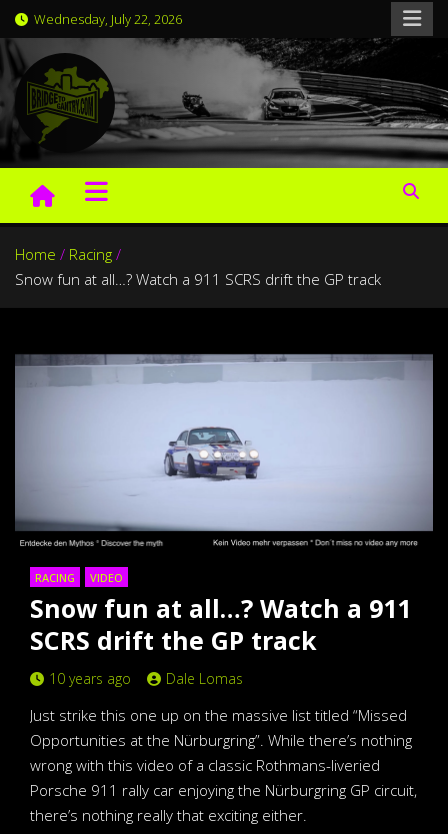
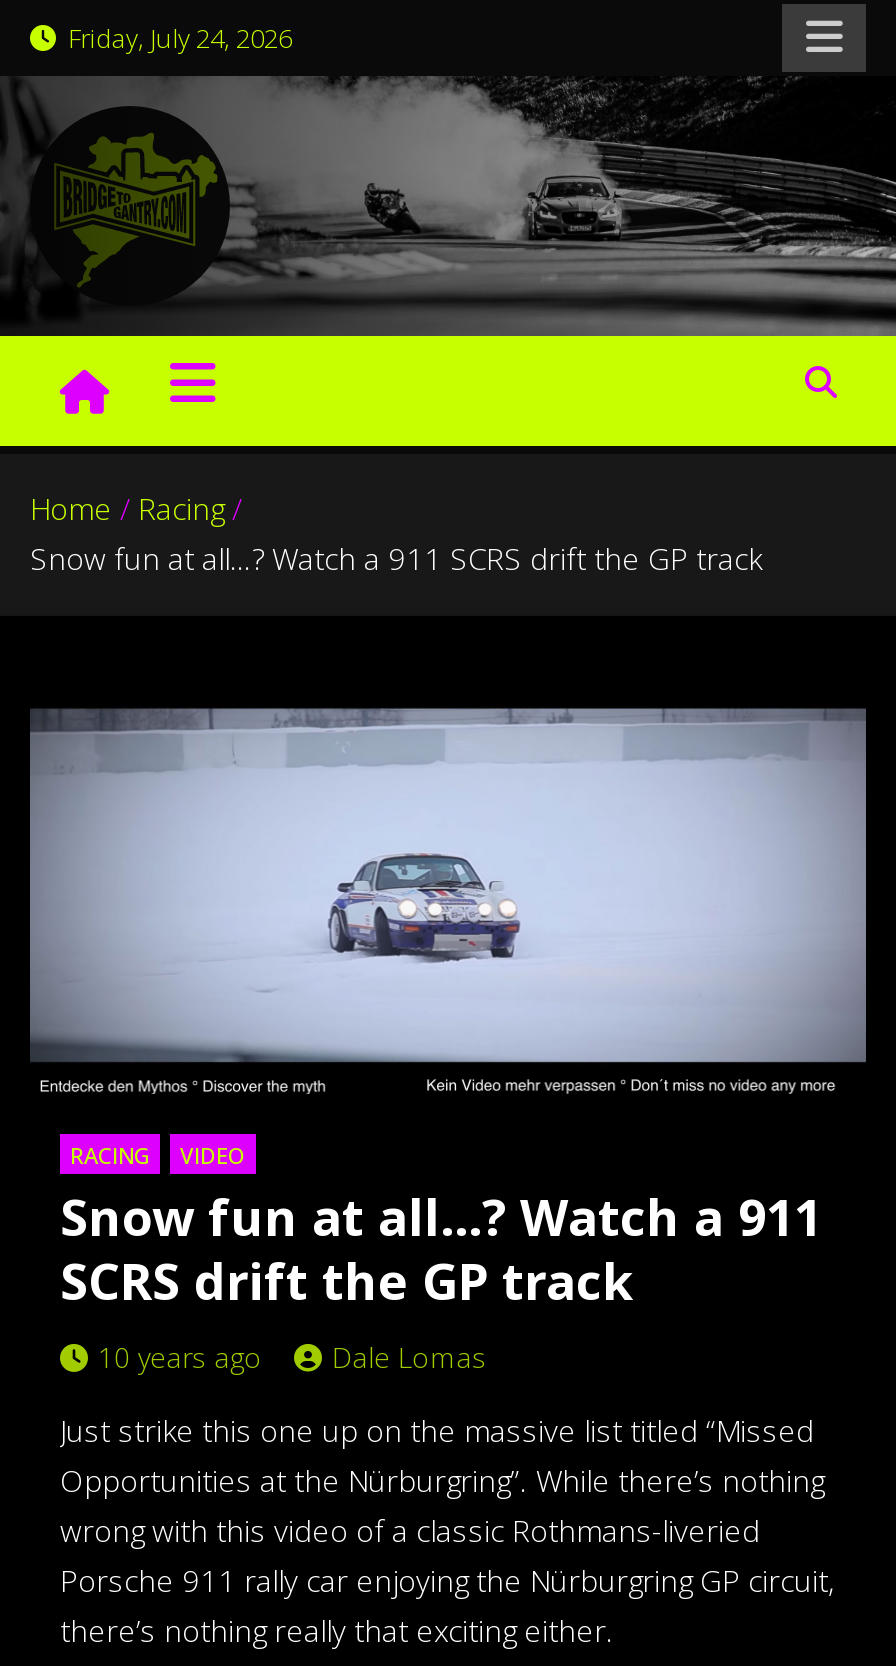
- Wednesday, July 22, 2026
+ Friday, July 24, 2026
